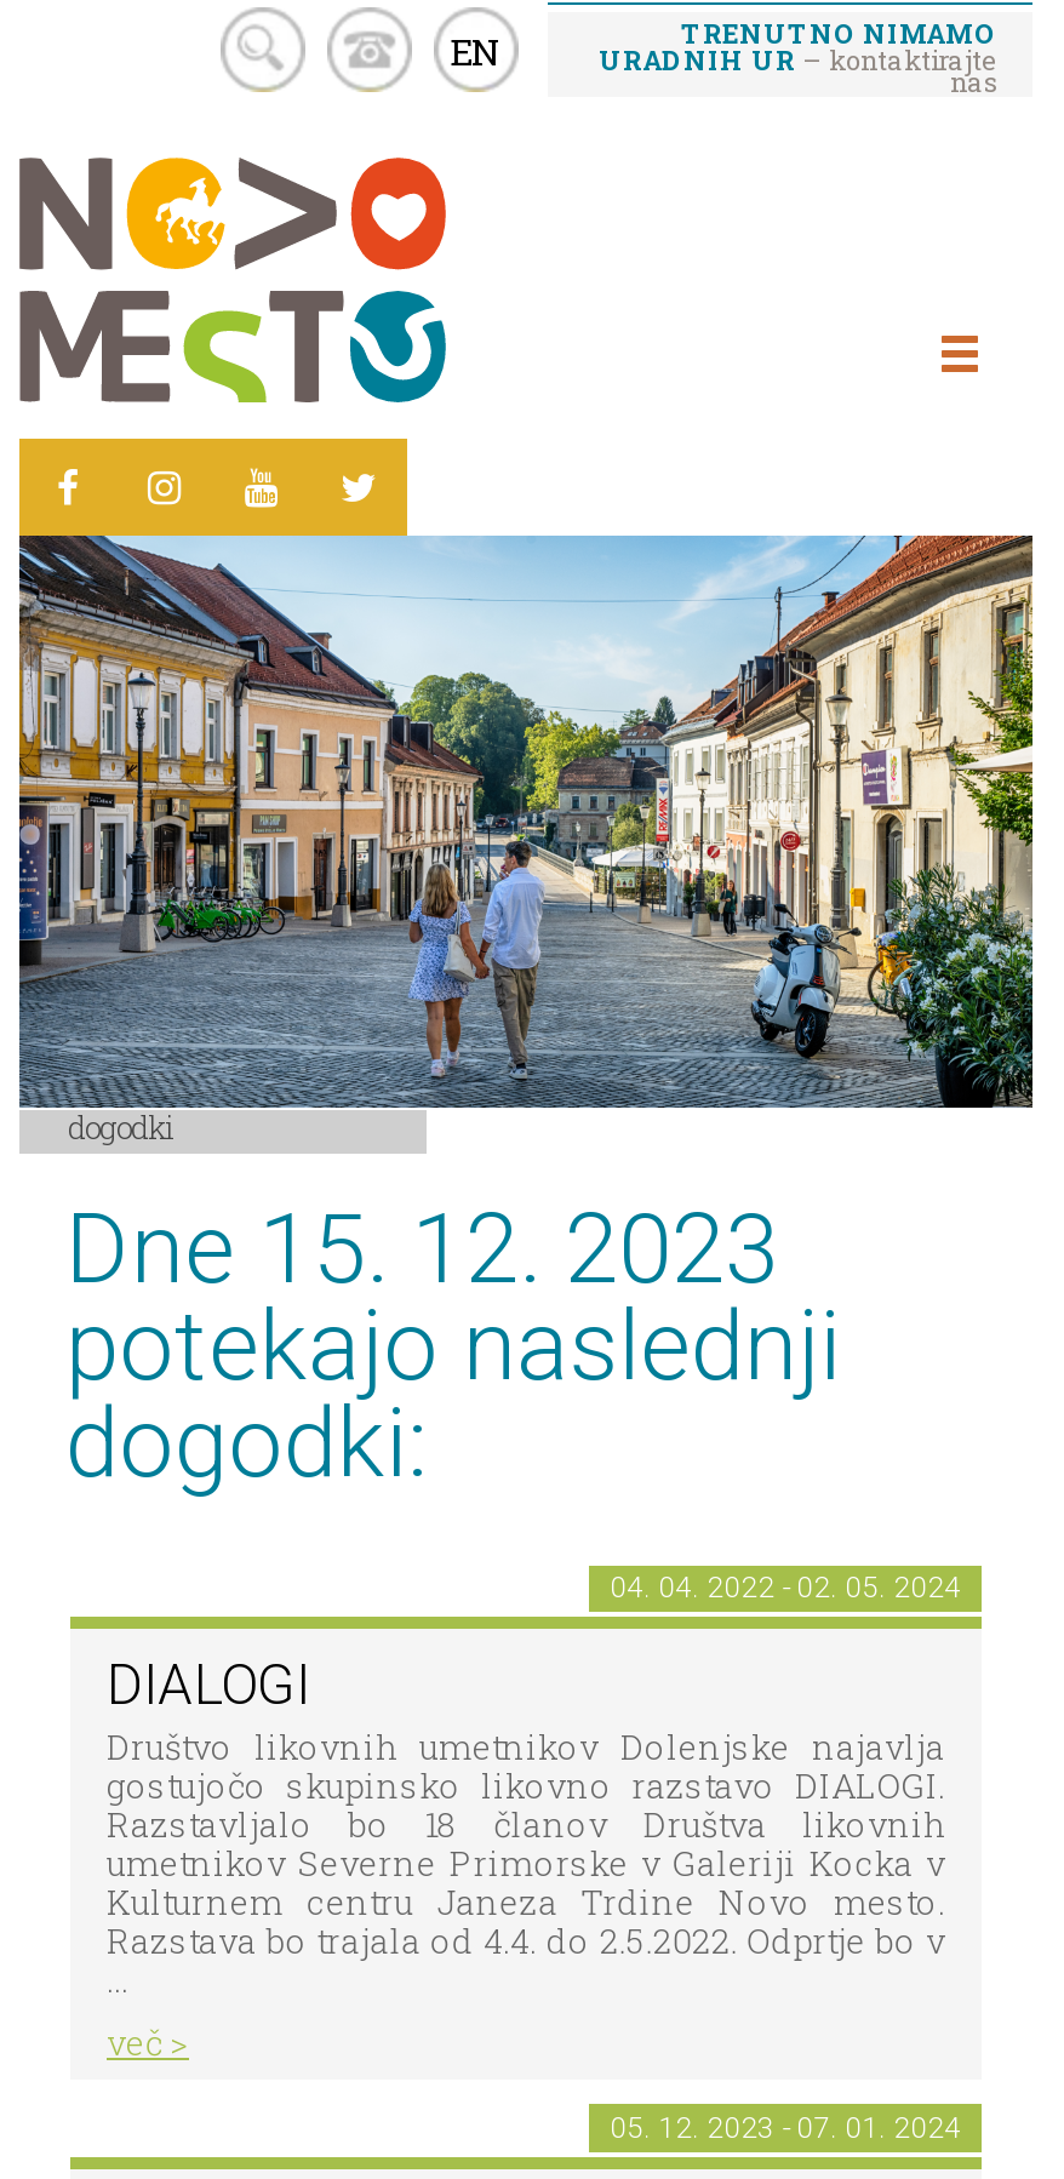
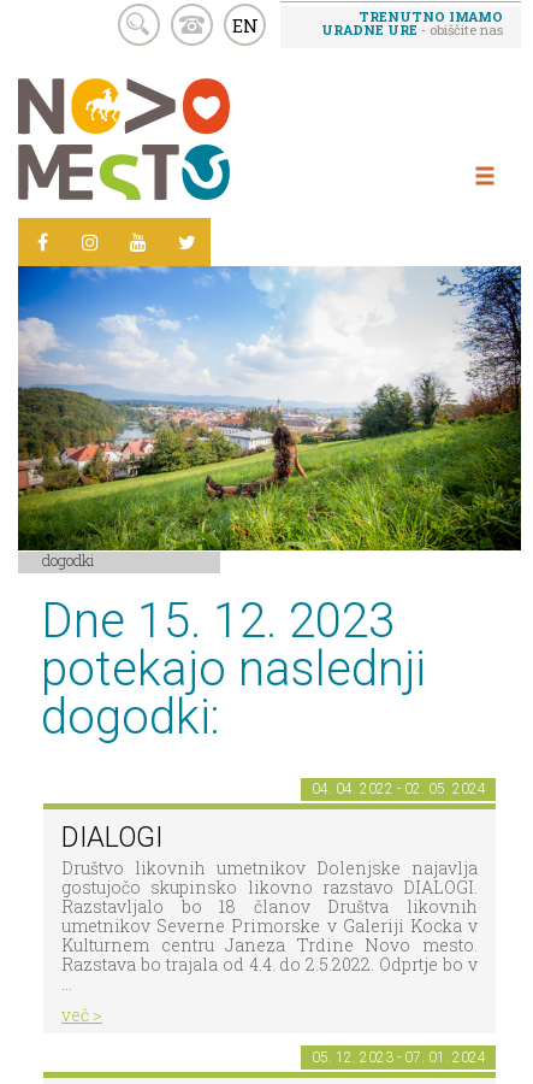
- TRENUTNO NIMAMO
- URADNIH UR– kontaktirajte
- nas
+ TRENUTNO IMAMO
+ URADNE URE - obiščite nas

- [image]
+ [image]
